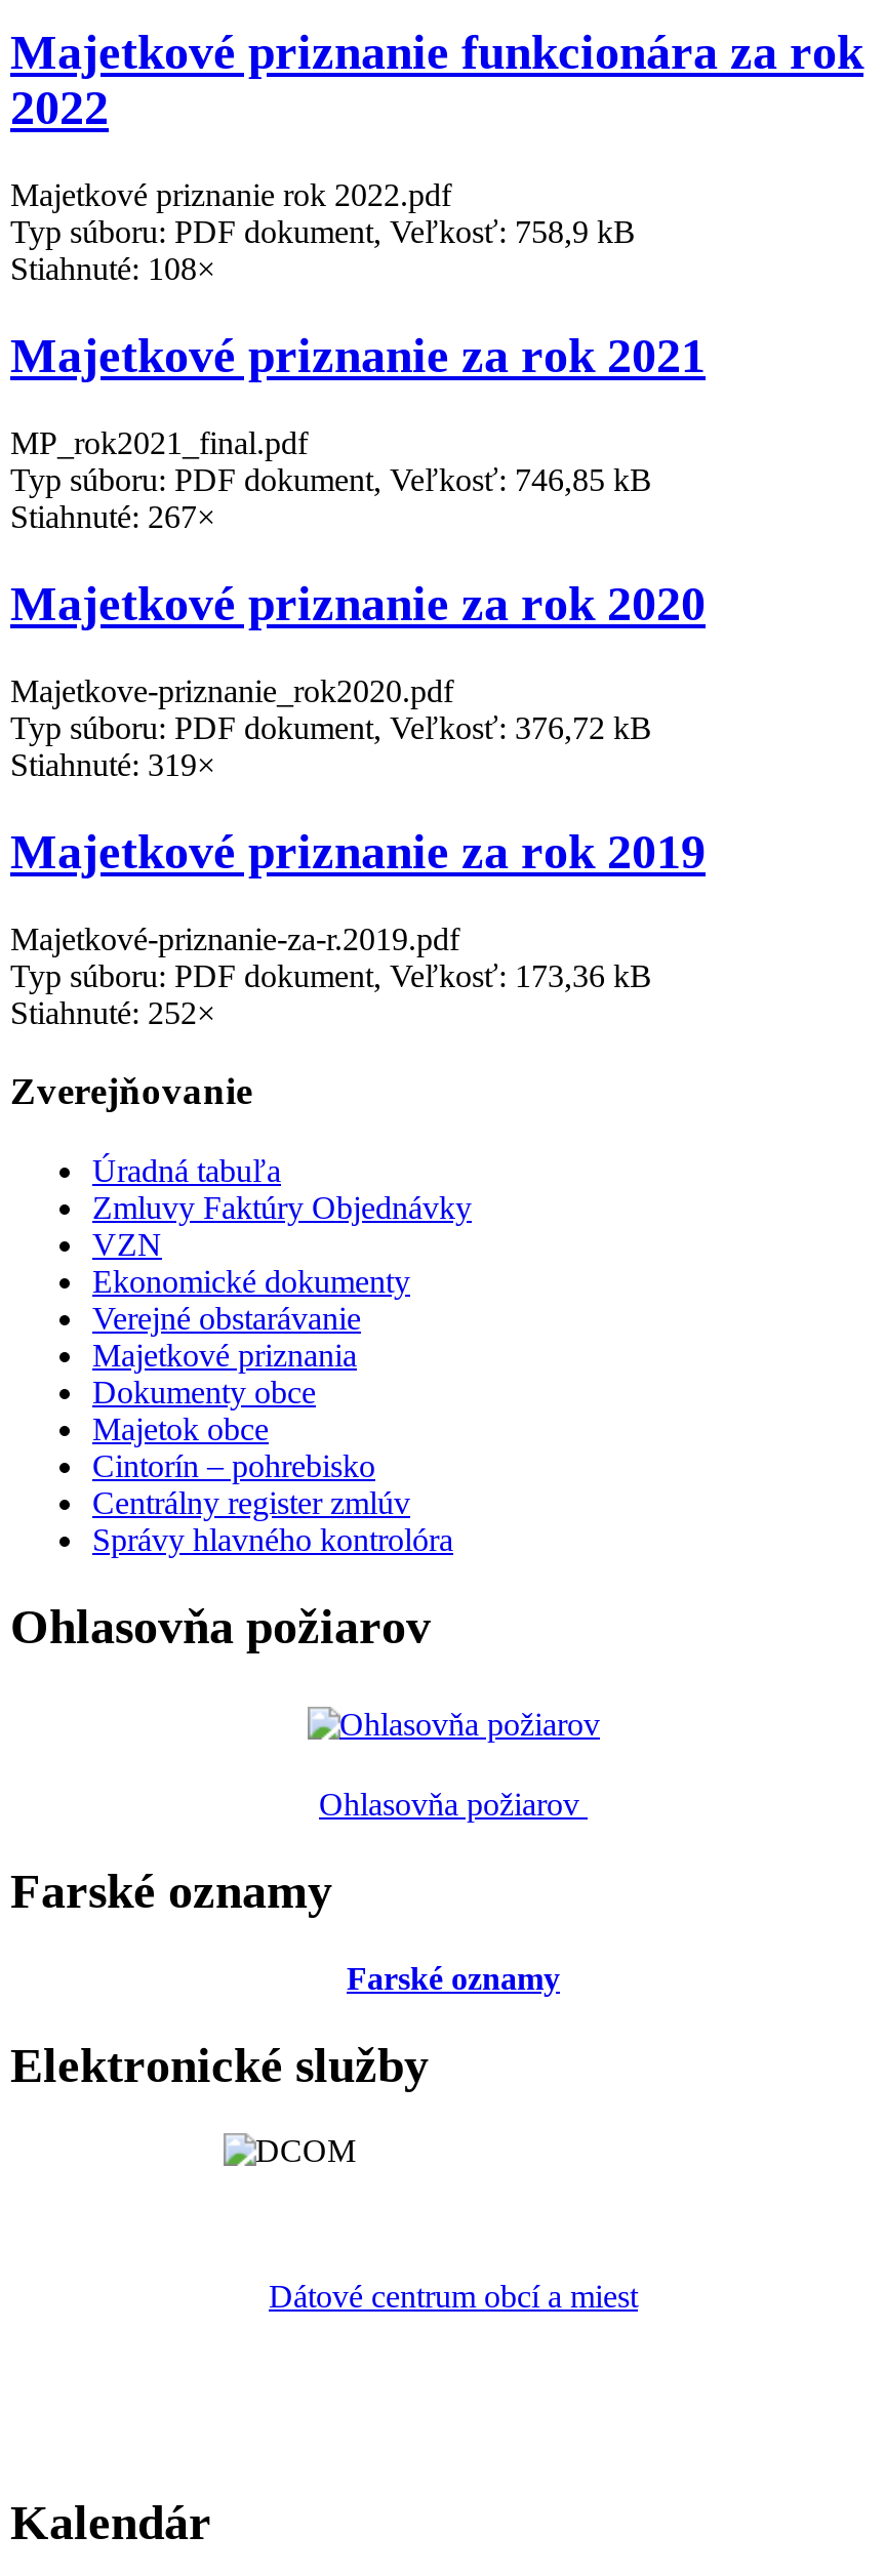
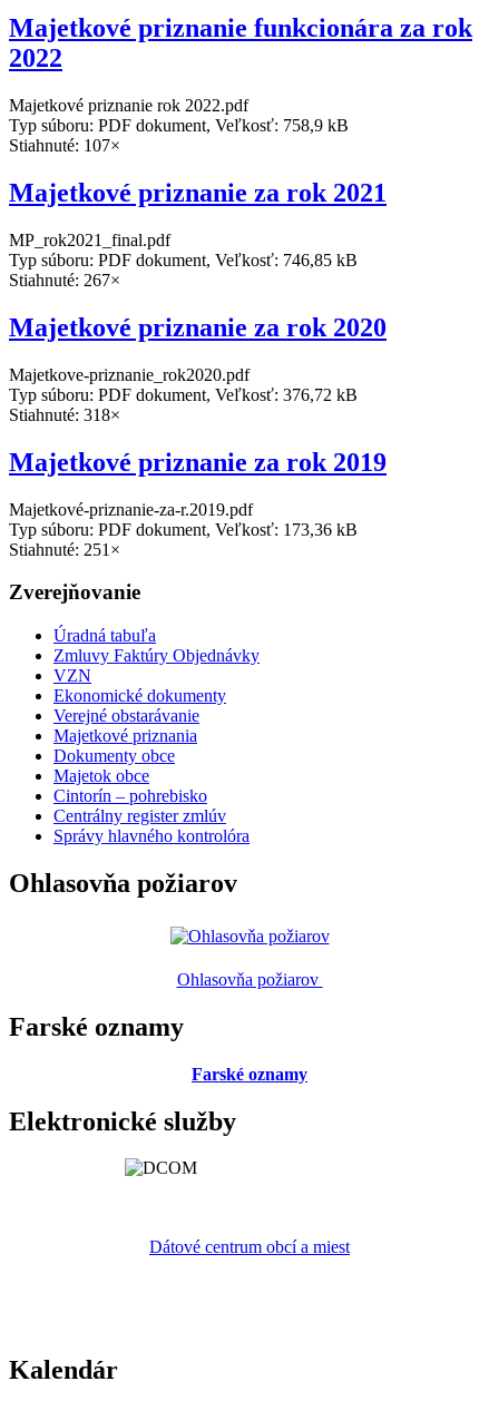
- Stiahnuté: 108×
+ Stiahnuté: 107×

- Stiahnuté: 319×
+ Stiahnuté: 318×

- Stiahnuté: 252×
+ Stiahnuté: 251×
